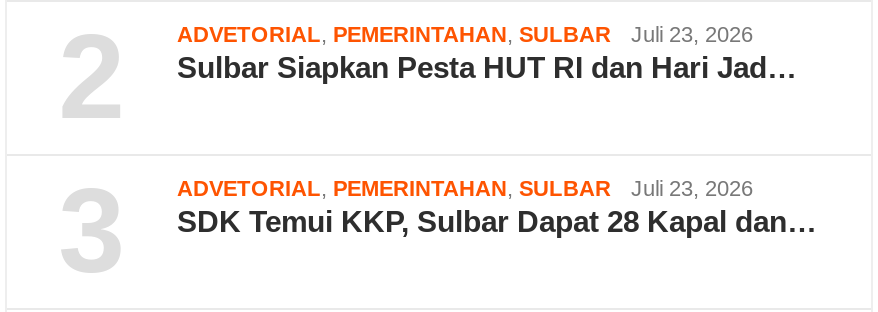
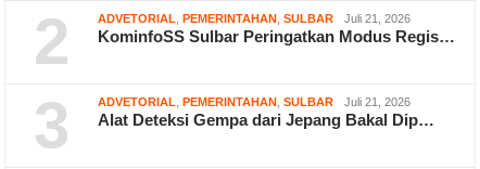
- Juli 23, 2026
- Sulbar Siapkan Pesta HUT RI dan Hari Jad…
+ Juli 21, 2026
+ KominfoSS Sulbar Peringatkan Modus Regis…

- Juli 23, 2026
- SDK Temui KKP, Sulbar Dapat 28 Kapal dan…
+ Juli 21, 2026
+ Alat Deteksi Gempa dari Jepang Bakal Dip…
